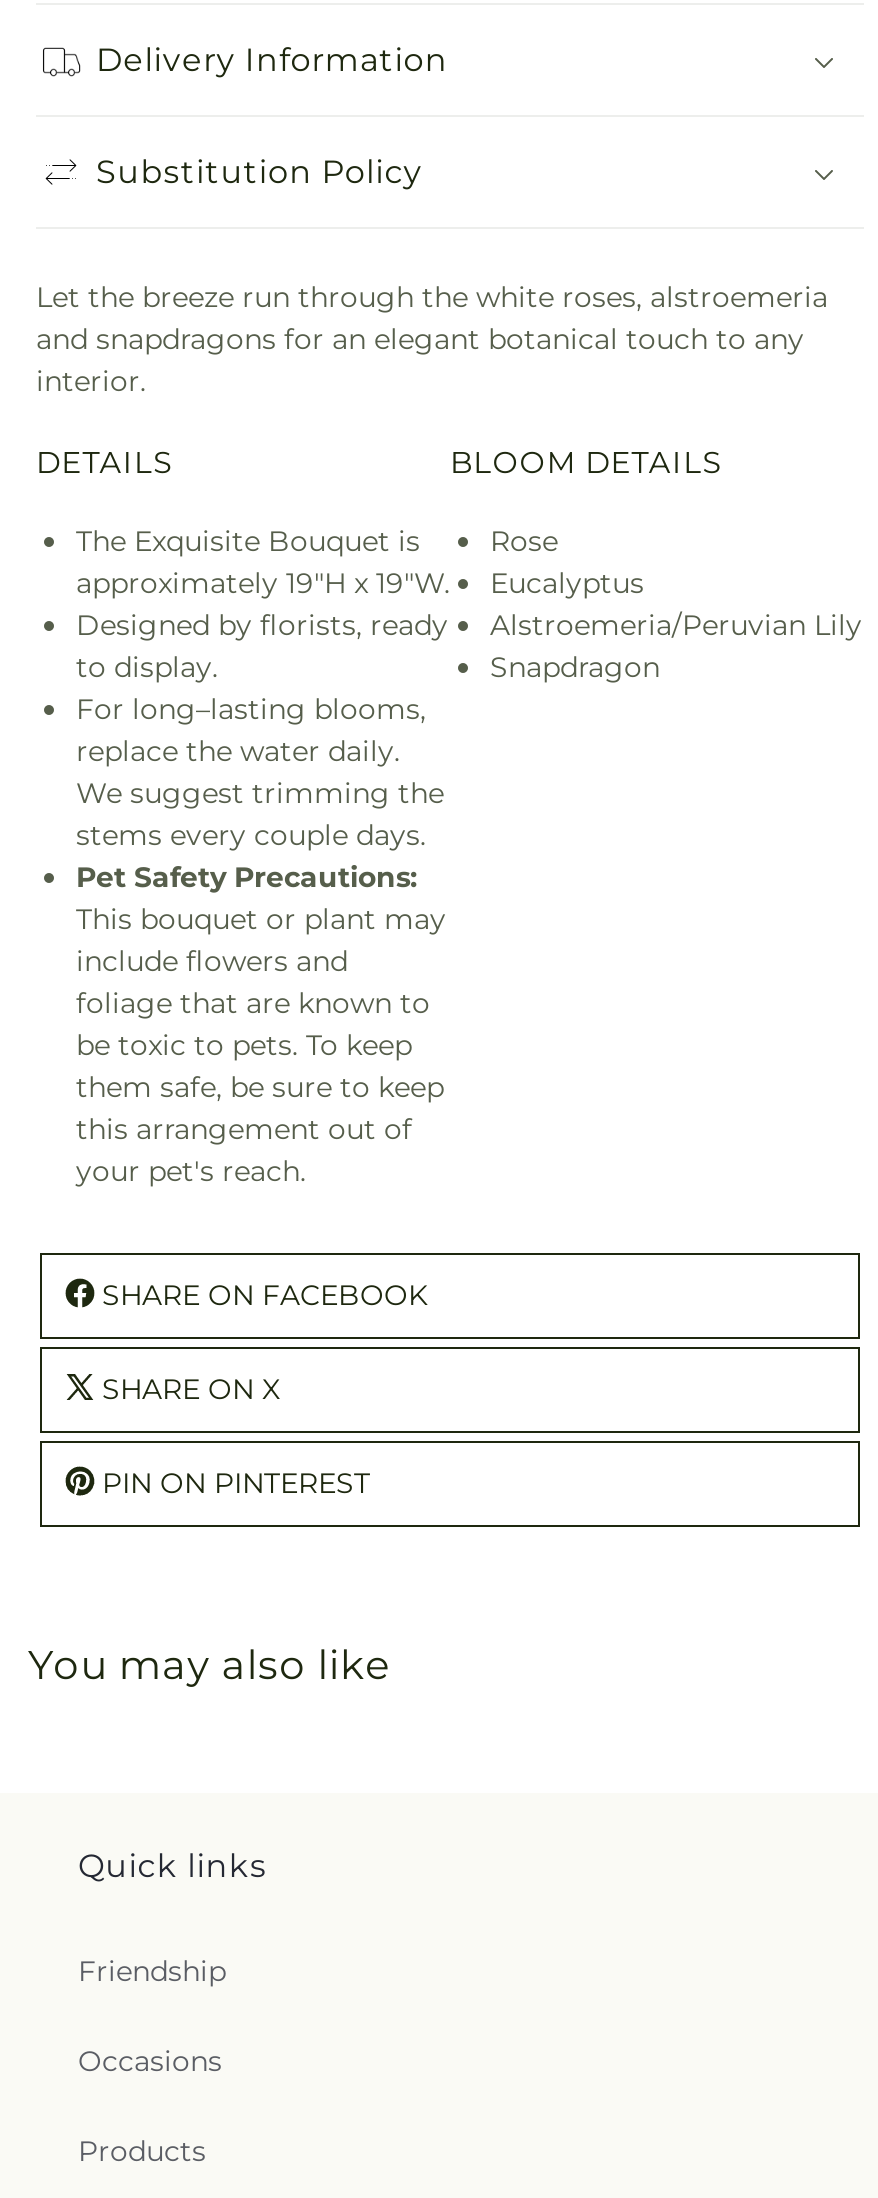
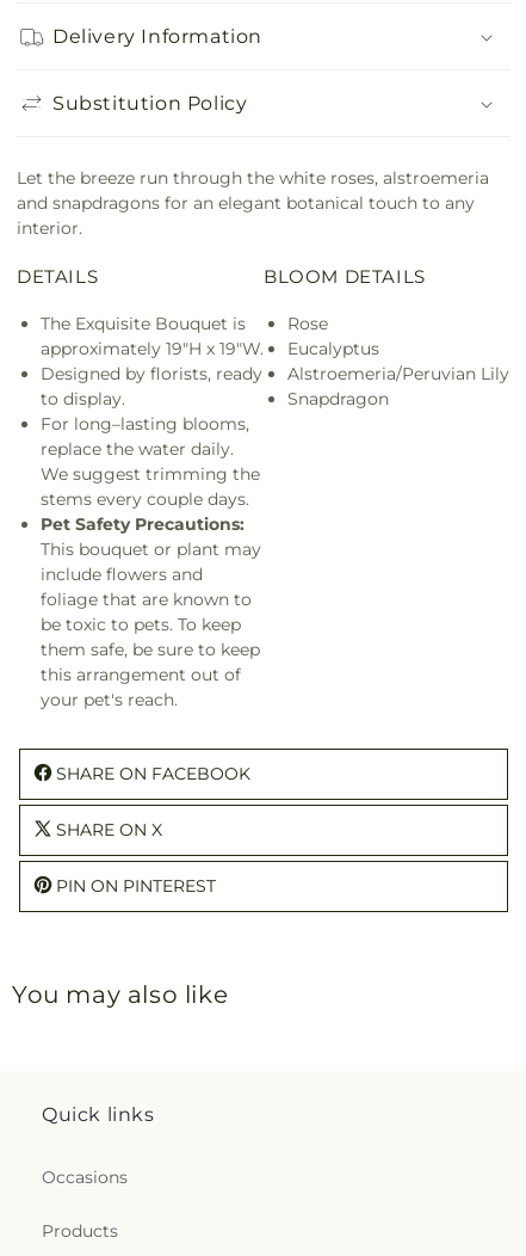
- Friendship
